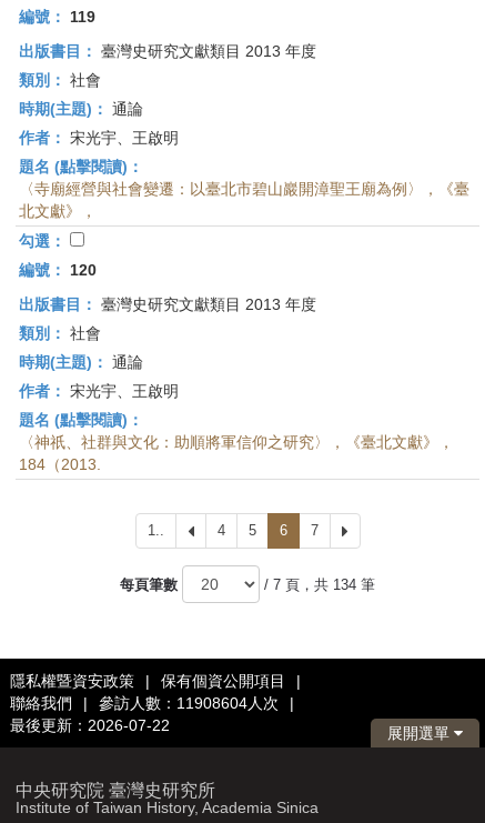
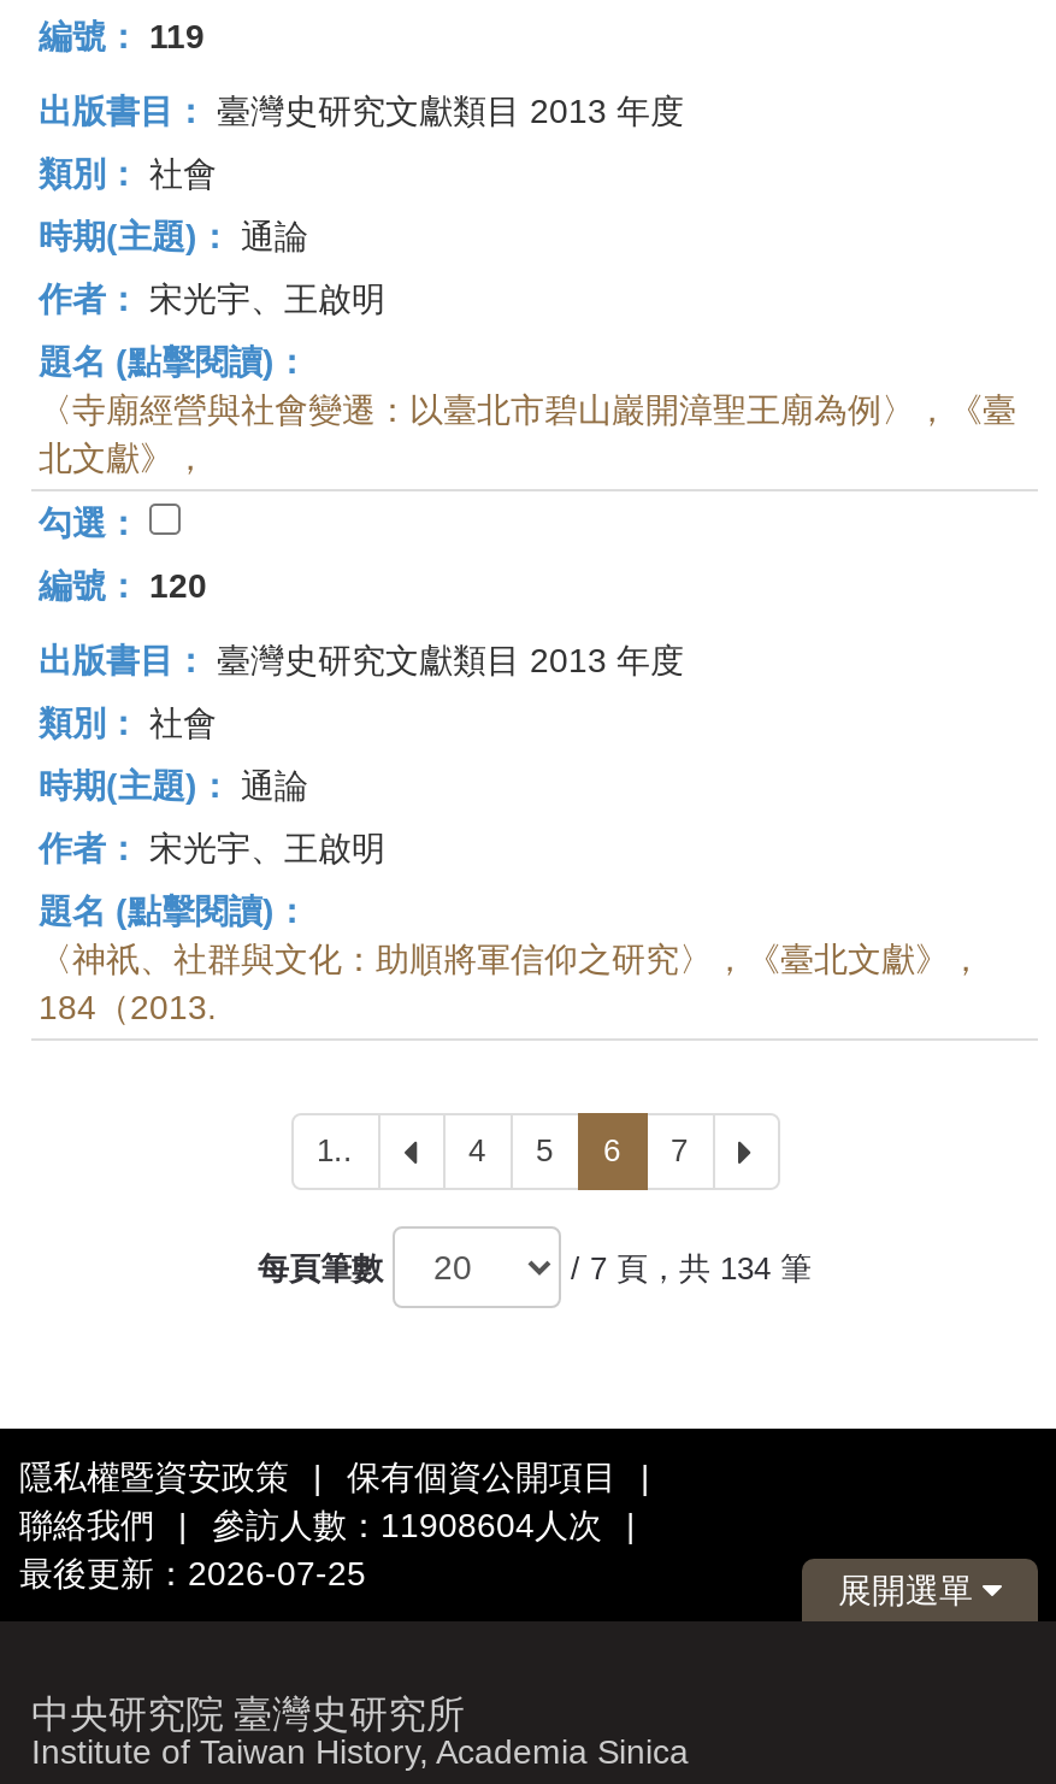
- 最後更新：2026-07-22
+ 最後更新：2026-07-25
